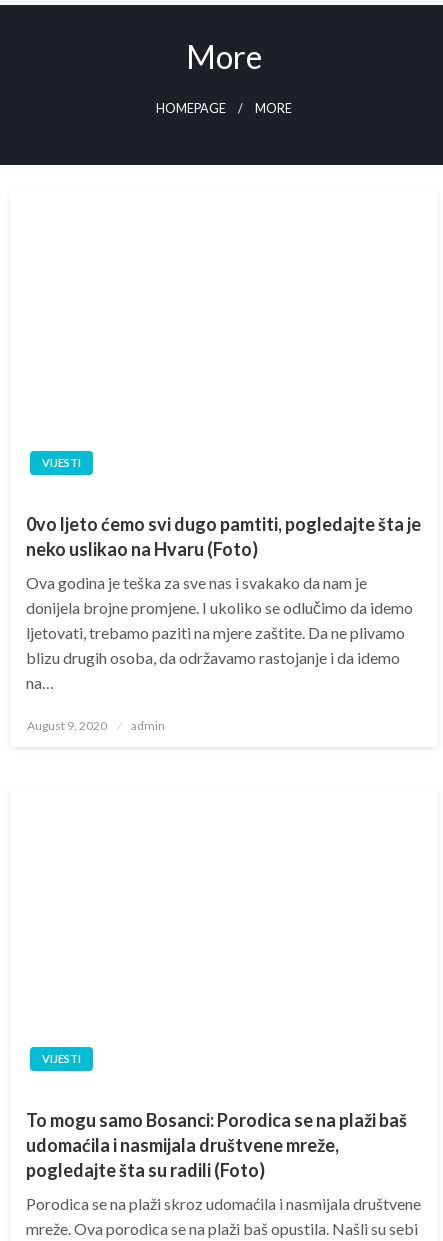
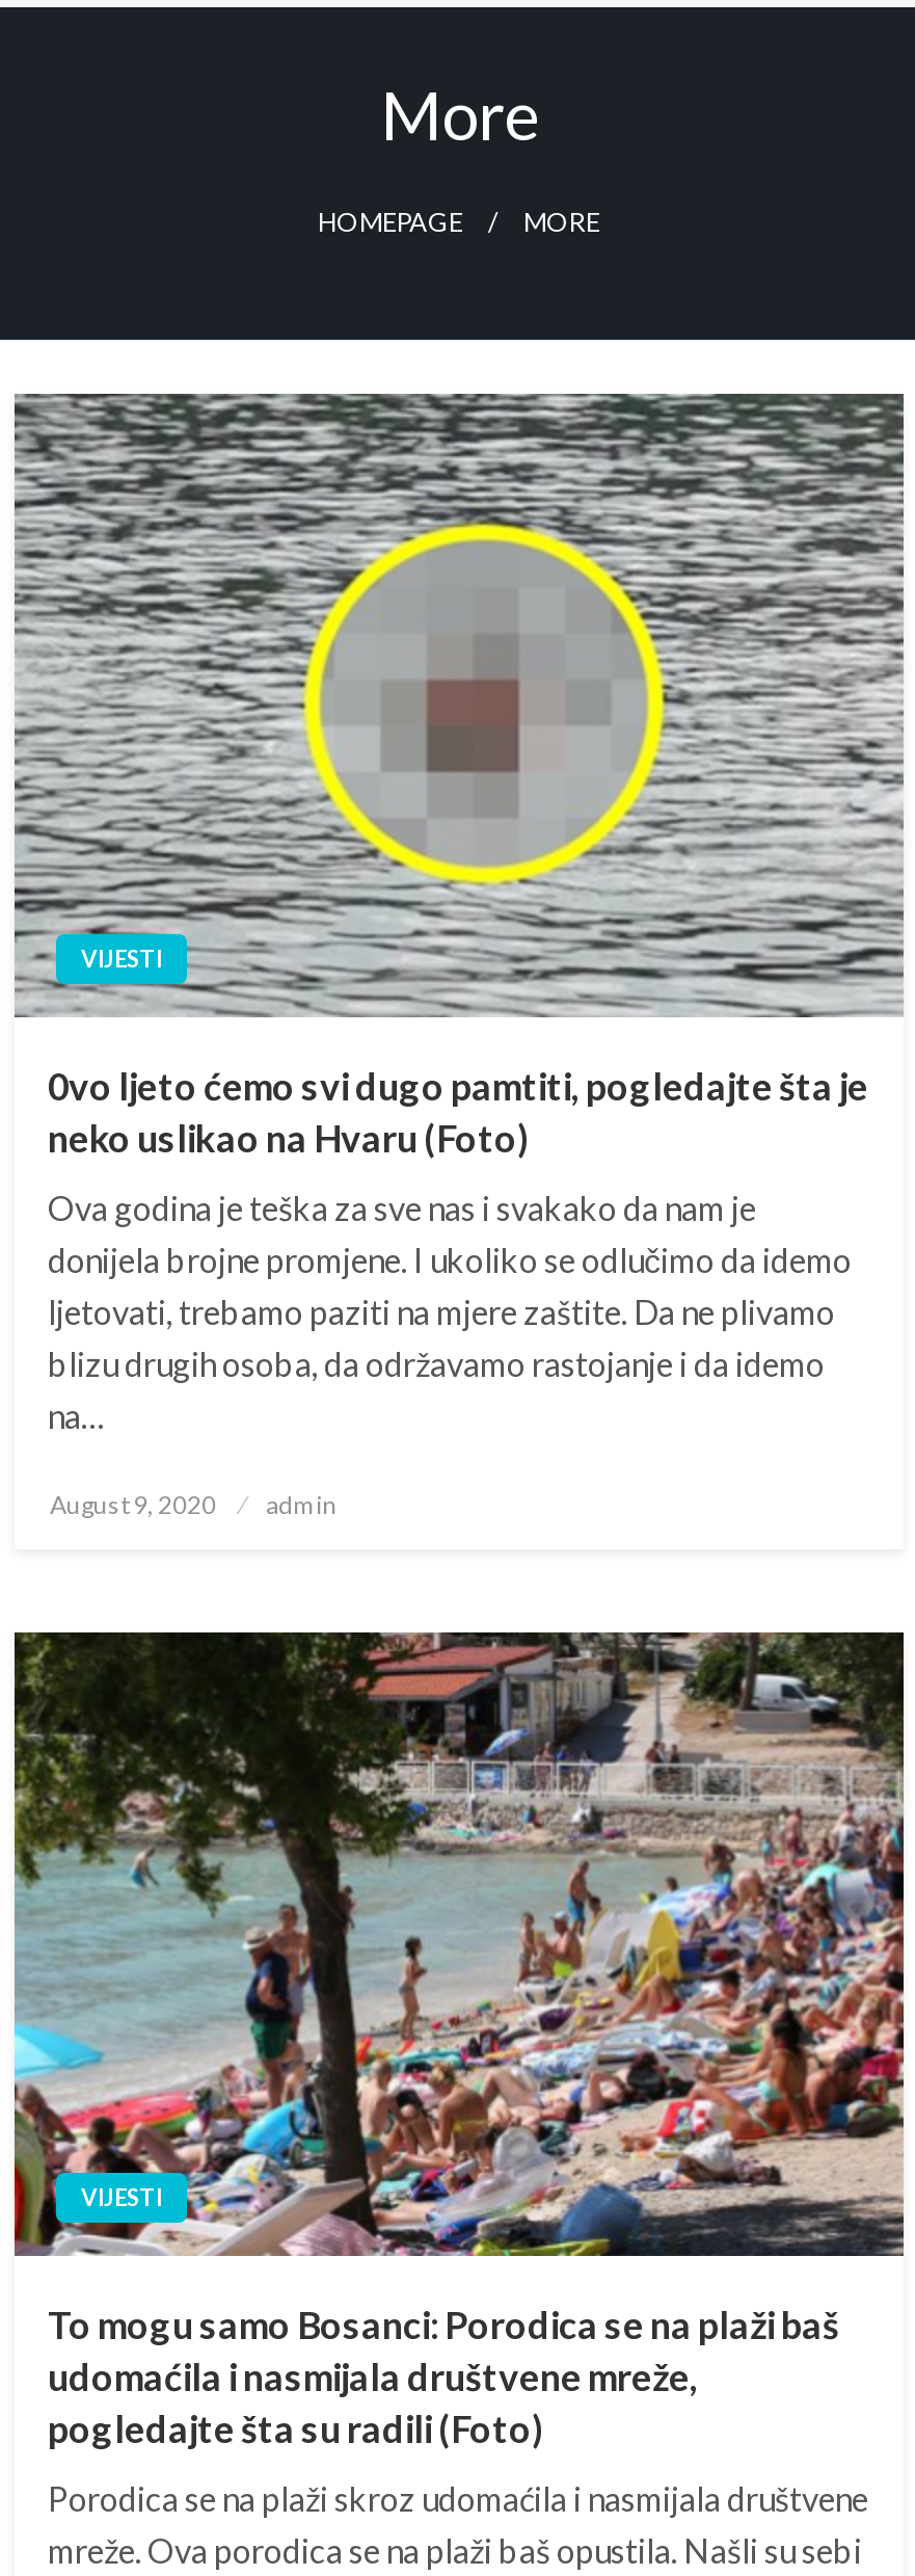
+ [image]

+ [image]
